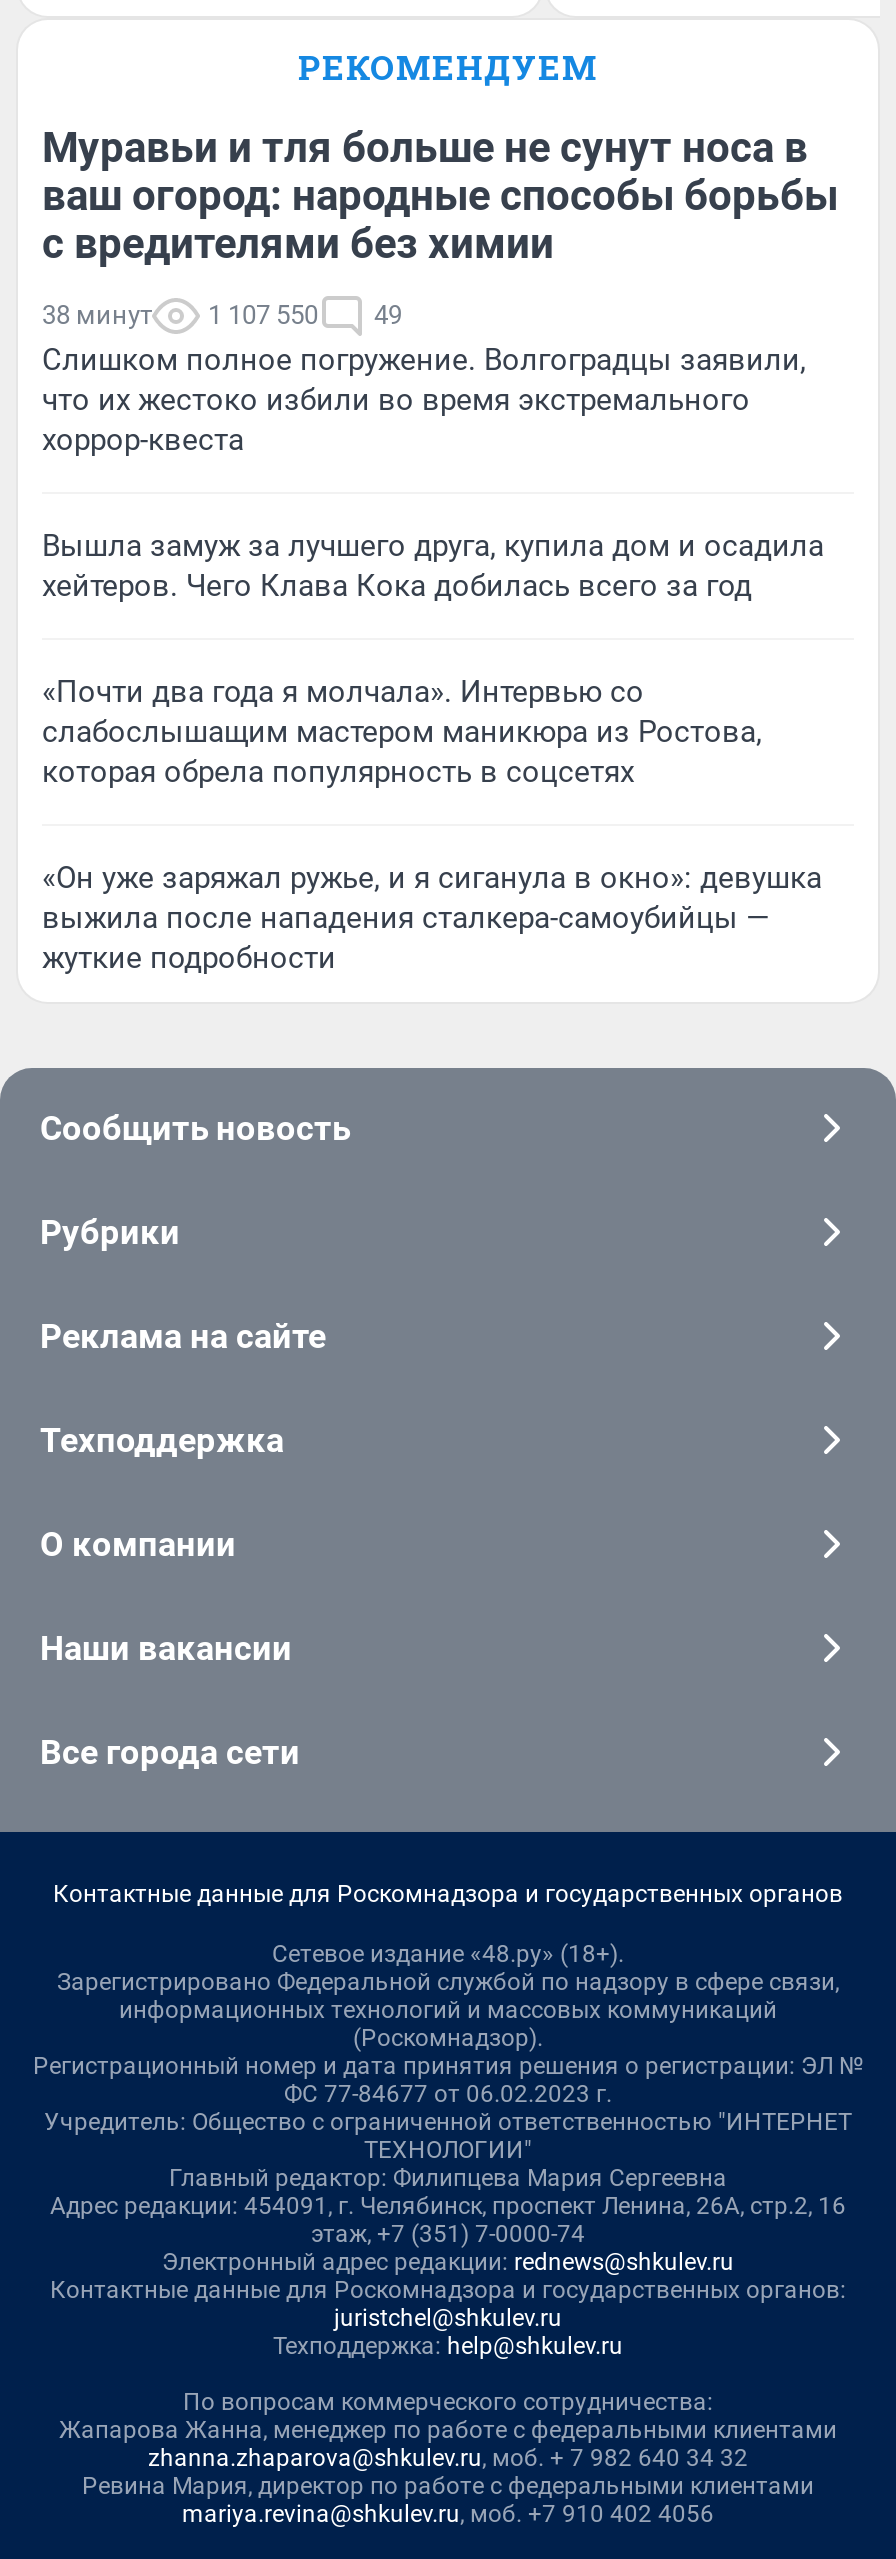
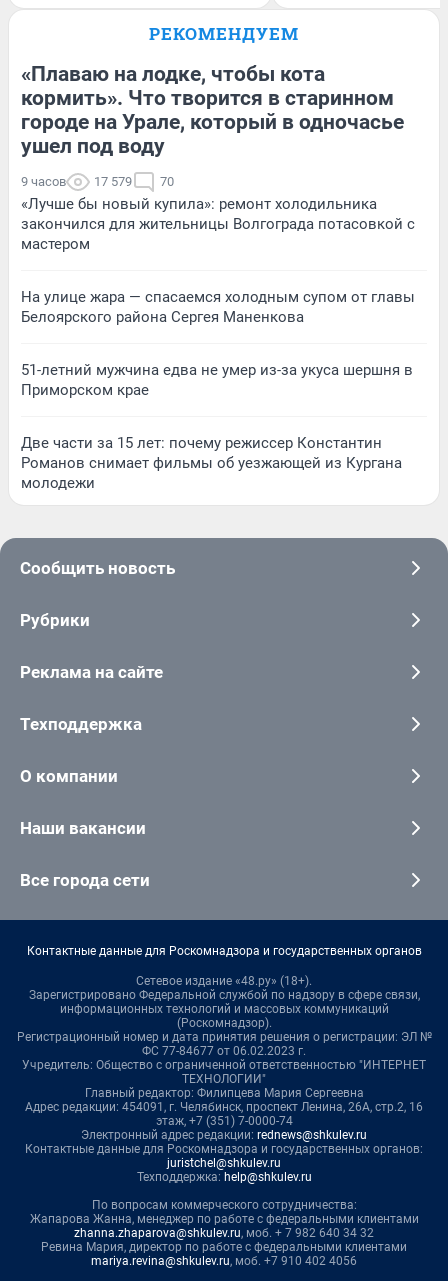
- Муравьи и тля больше не сунут носа в
- ваш огород: народные способы борьбы
- с вредителями без химии
+ «Плаваю на лодке, чтобы кота
+ кормить». Что творится в старинном
+ городе на Урале, который в одночасье
+ ушел под воду

- 38 минут
- 1 107 550
- 49
- Слишком полное погружение. Волгоградцы заявили,
- что их жестоко избили во время экстремального
- хоррор-квеста
+ 9 часов
+ 17 579
+ 70
+ «Лучше бы новый купила»: ремонт холодильника
+ закончился для жительницы Волгограда потасовкой с
+ мастером

- Вышла замуж за лучшего друга, купила дом и осадила
- хейтеров. Чего Клава Кока добилась всего за год
+ На улице жара — спасаемся холодным супом от главы
+ Белоярского района Сергея Маненкова

- «Почти два года я молчала». Интервью со
- слабослышащим мастером маникюра из Ростова,
- которая обрела популярность в соцсетях
+ 51-летний мужчина едва не умер из-за укуса шершня в
+ Приморском крае

- «Он уже заряжал ружье, и я сиганула в окно»: девушка
- выжила после нападения сталкера-самоубийцы —
- жуткие подробности
+ Две части за 15 лет: почему режиссер Константин
+ Романов снимает фильмы об уезжающей из Кургана
+ молодежи
